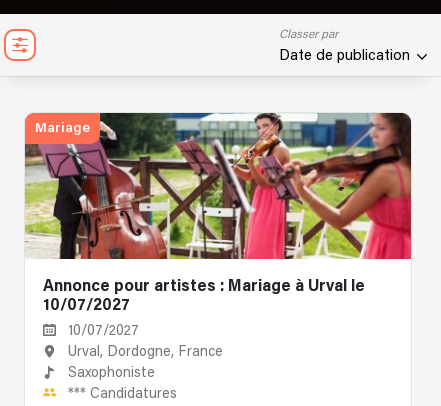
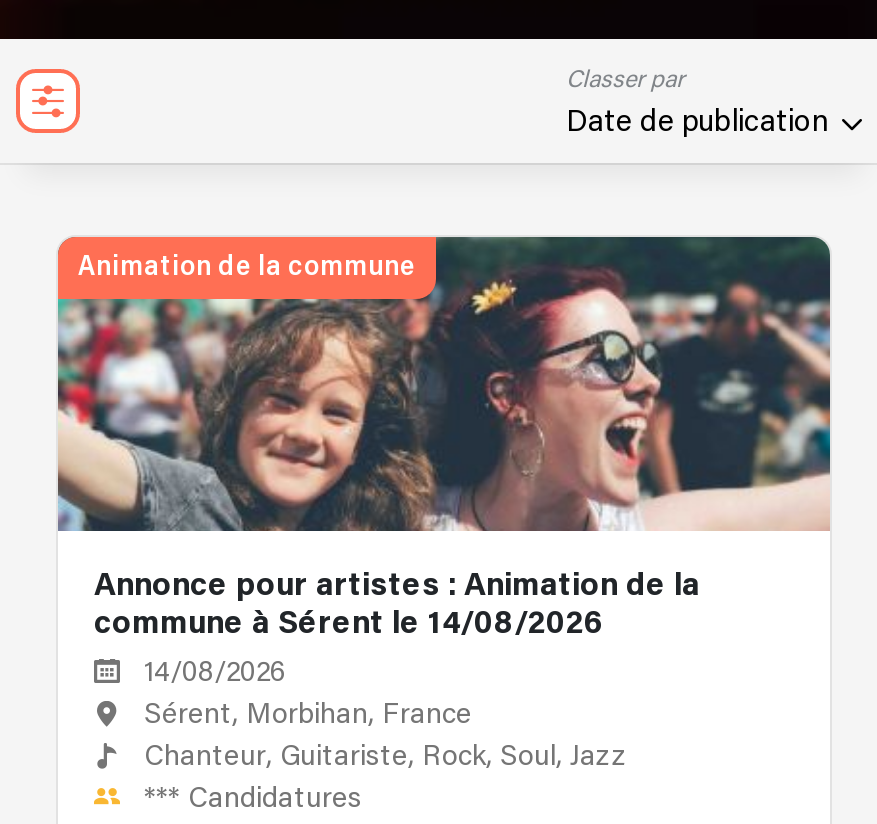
- [image]
- Mariage
+ [image]
+ Animation de la commune

- Annonce pour artistes : Mariage à Urval le
- 10/07/2027
+ Annonce pour artistes : Animation de la
+ commune à Sérent le 14/08/2026

- 10/07/2027
+ 14/08/2026

- Urval, Dordogne, France
+ Sérent, Morbihan, France

- Saxophoniste
+ Chanteur, Guitariste, Rock, Soul, Jazz
